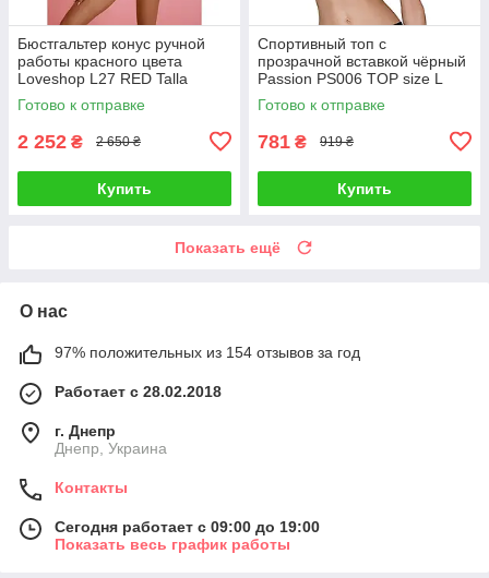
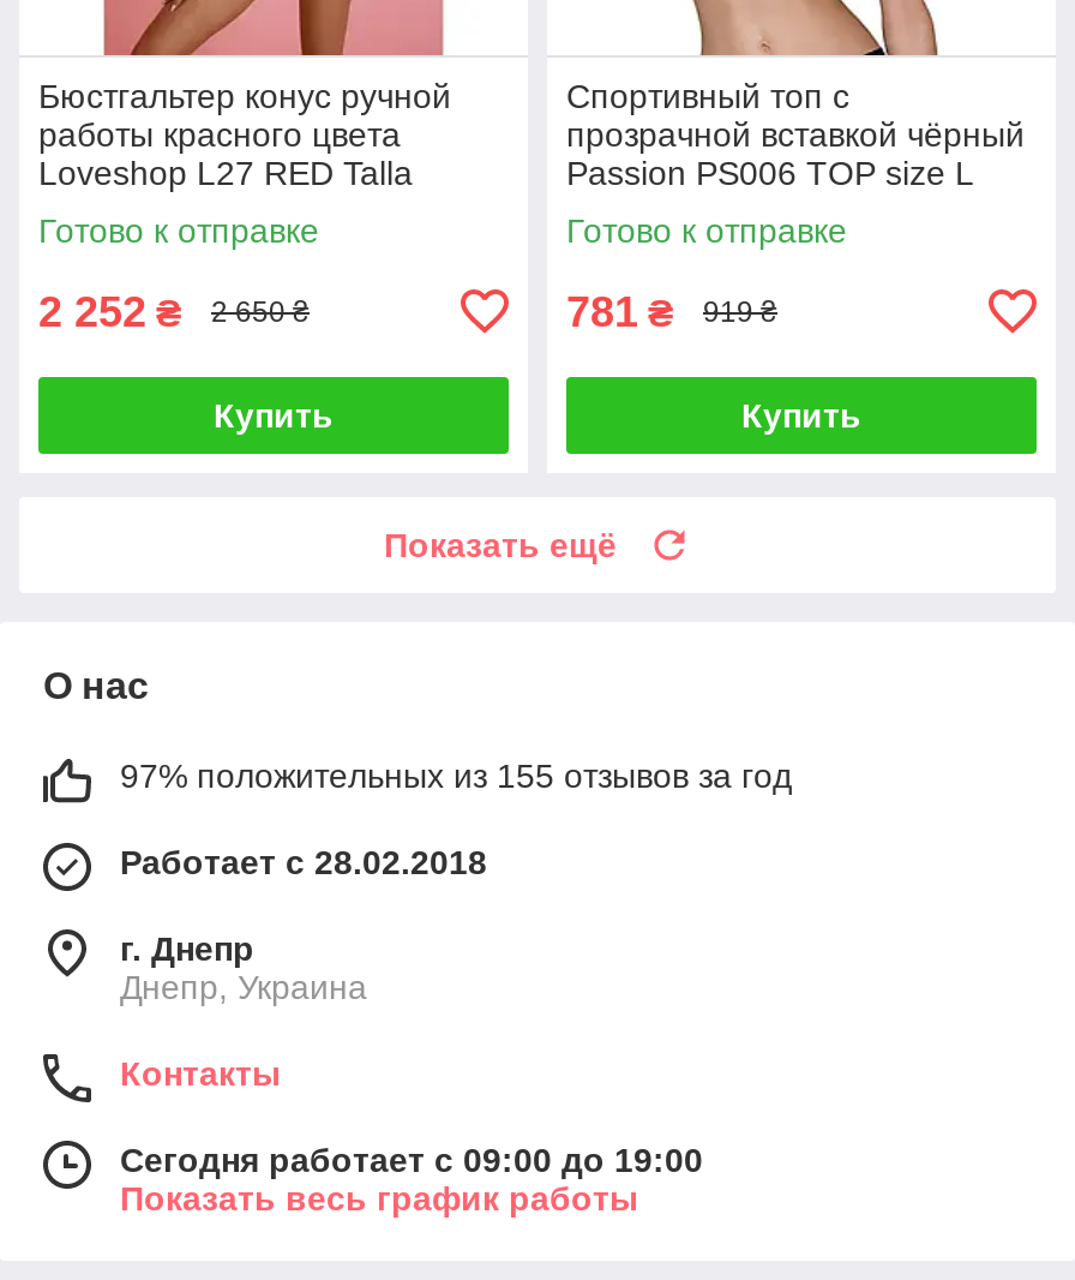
- 97% положительных из 154 отзывов за год
+ 97% положительных из 155 отзывов за год
